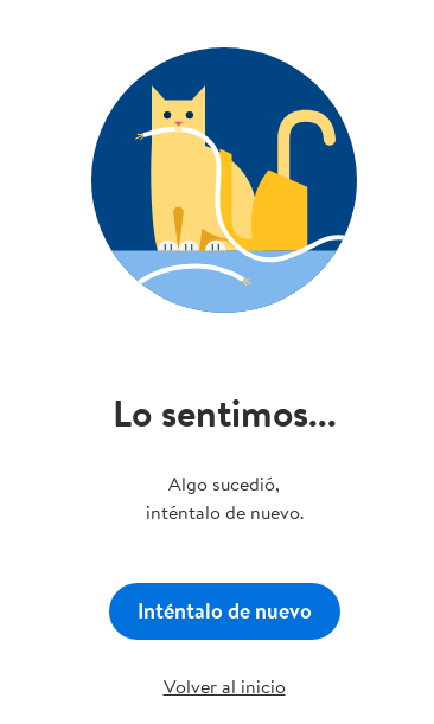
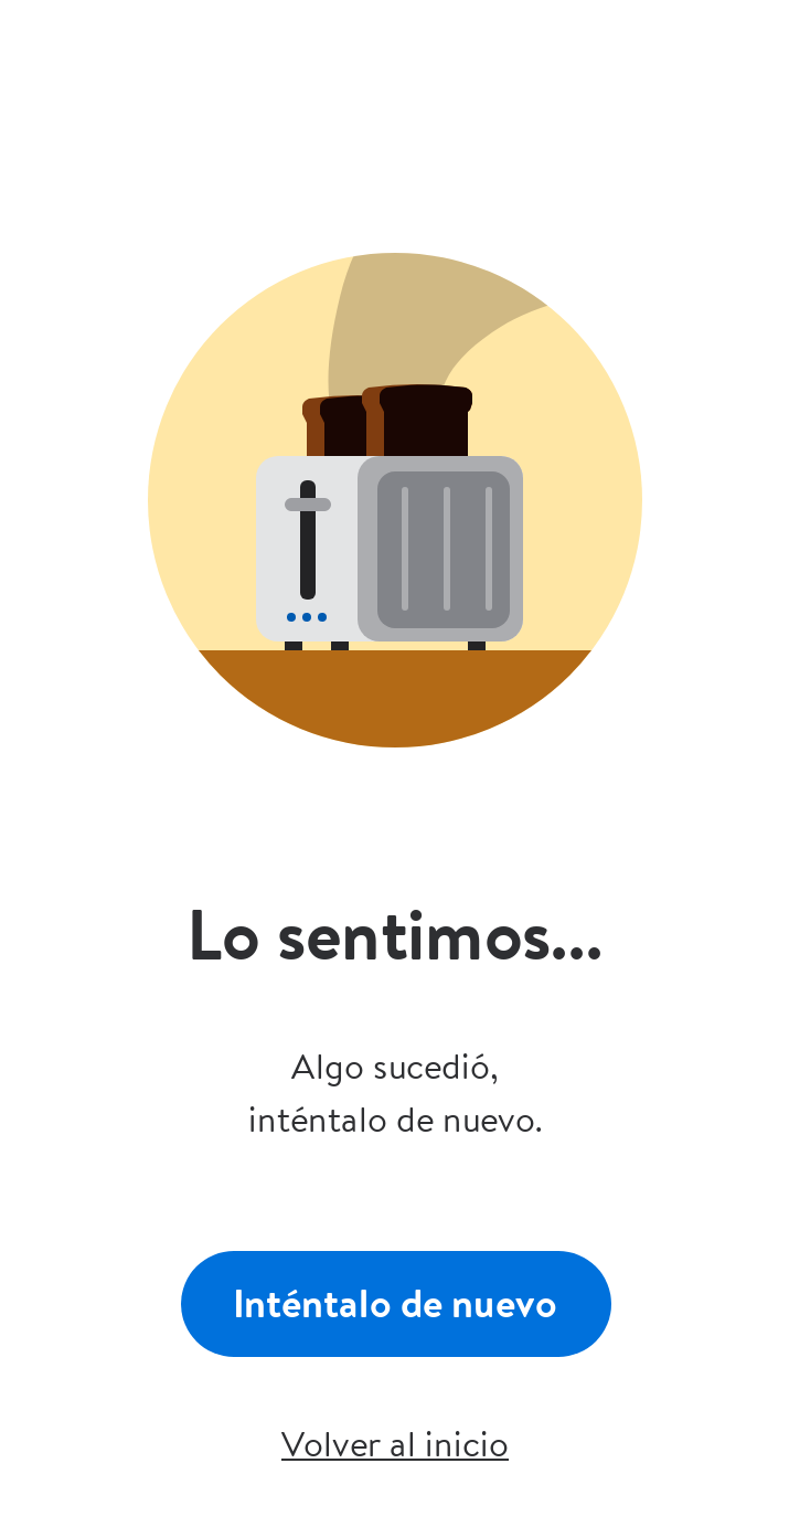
- [image]
+ [image]
